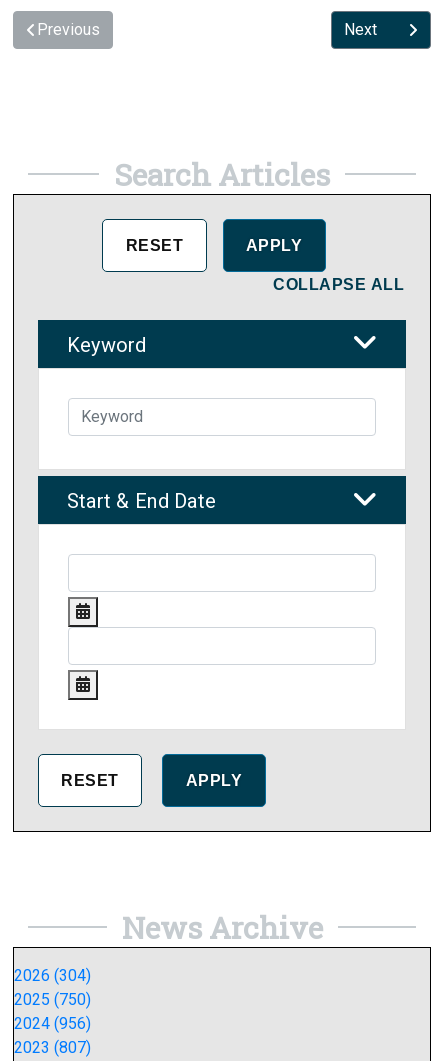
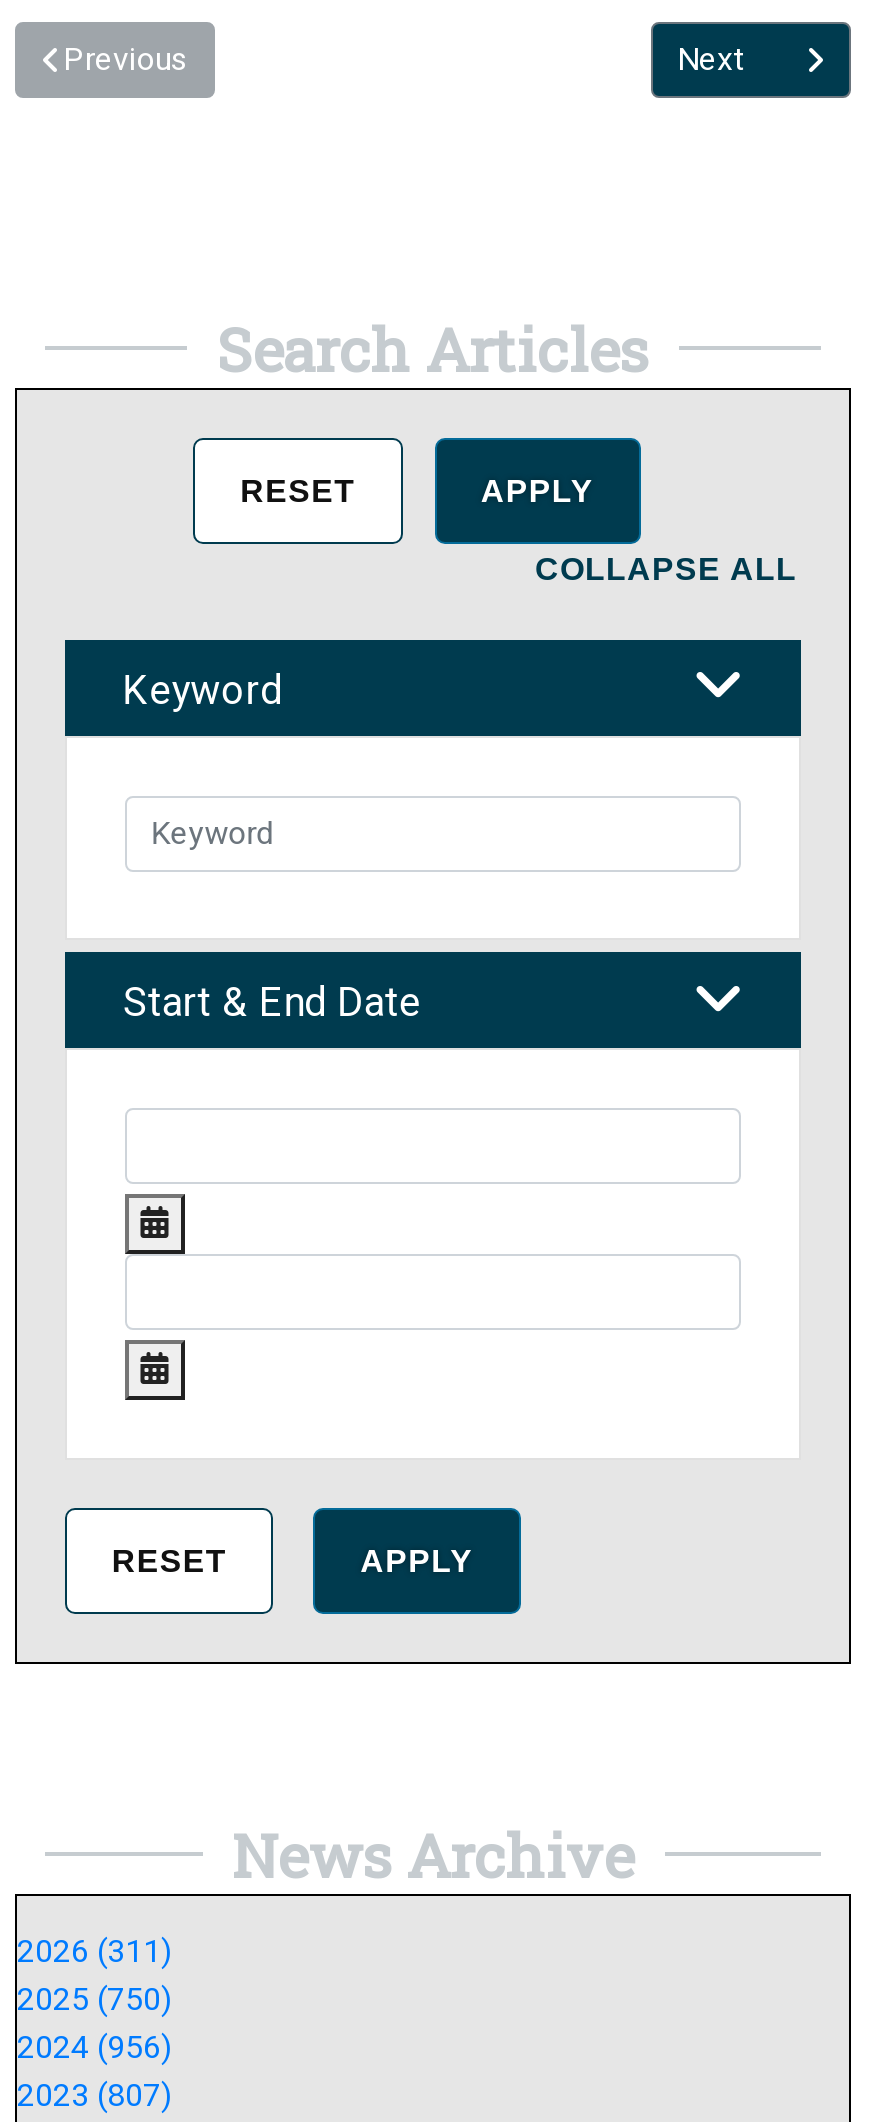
- 2026 (304)
+ 2026 (311)
